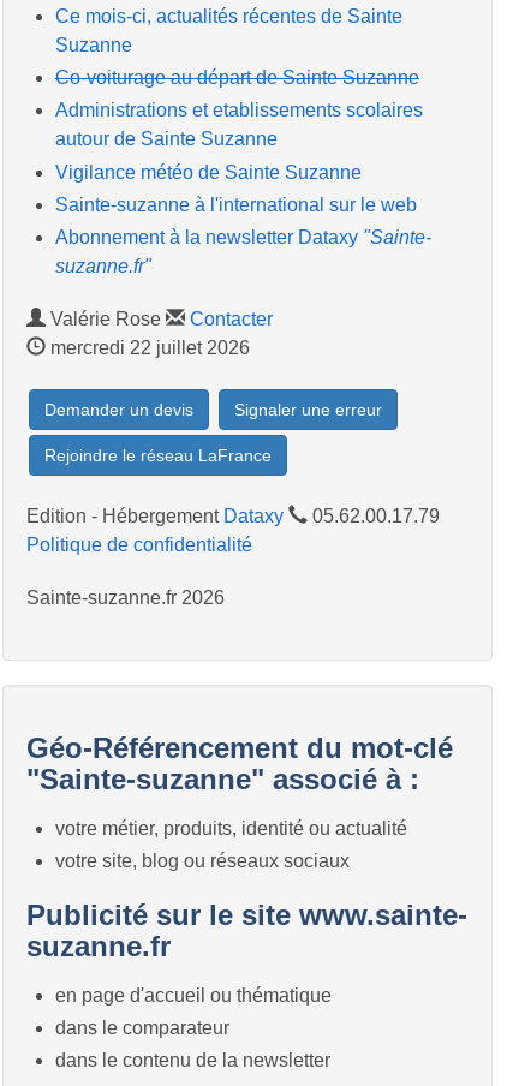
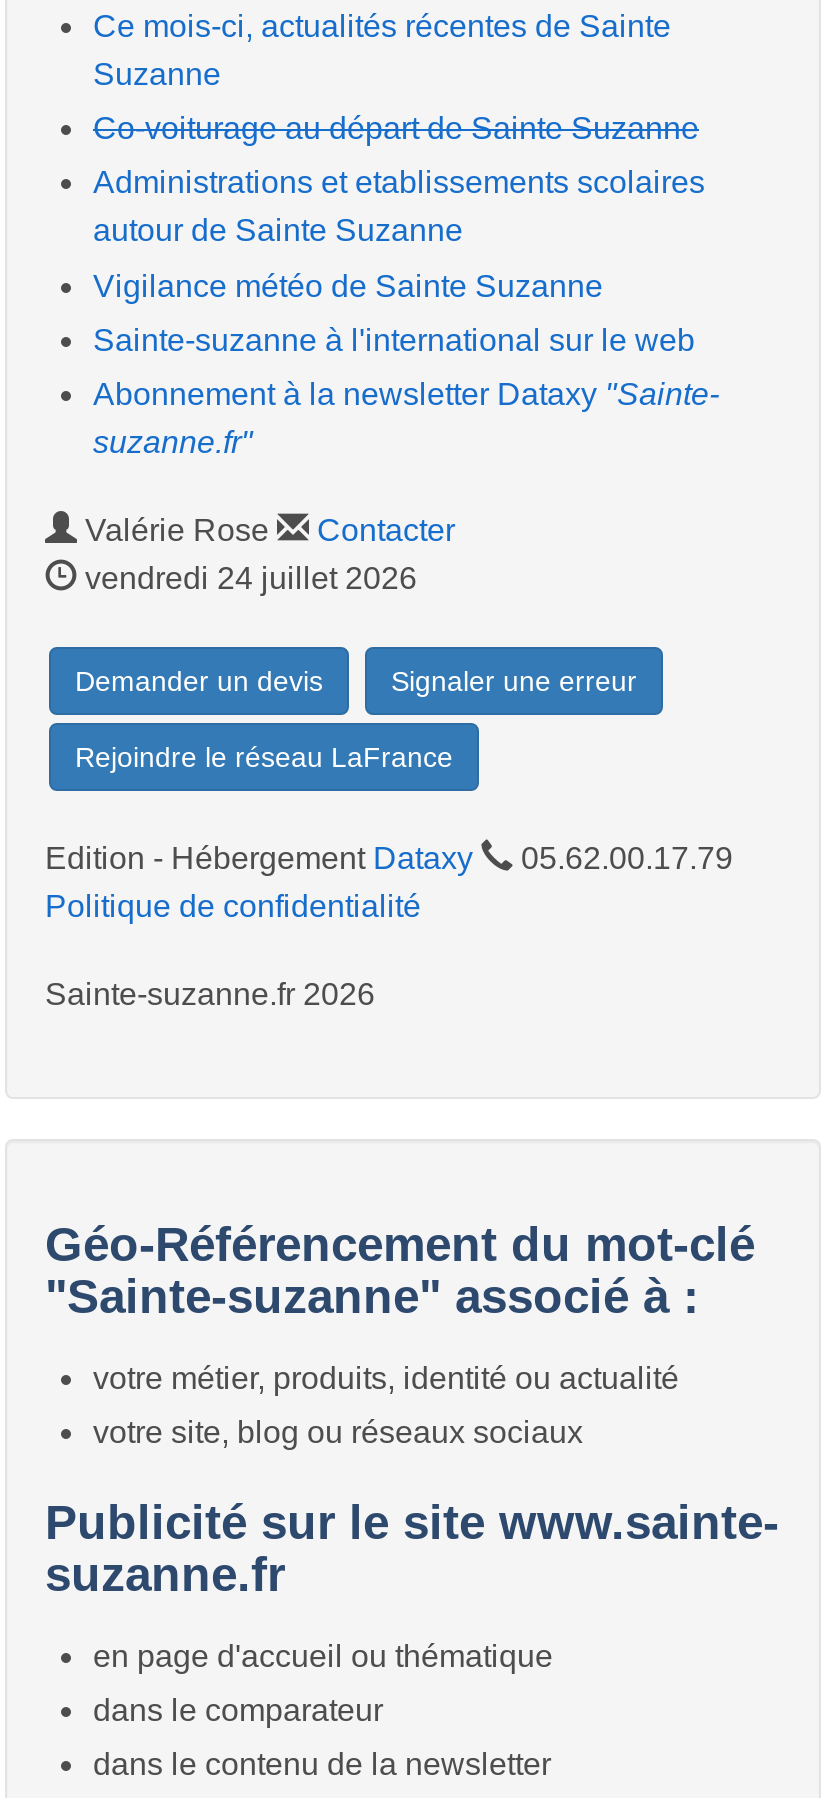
- mercredi 22 juillet 2026
+ vendredi 24 juillet 2026
